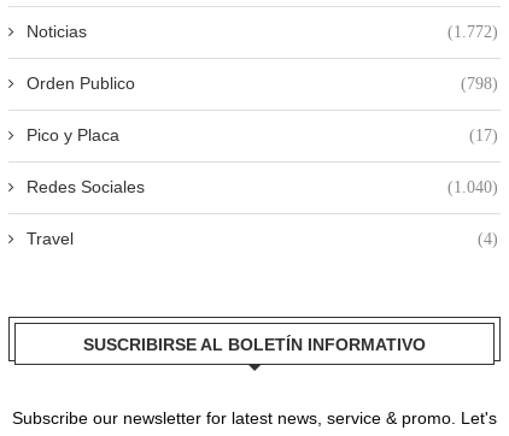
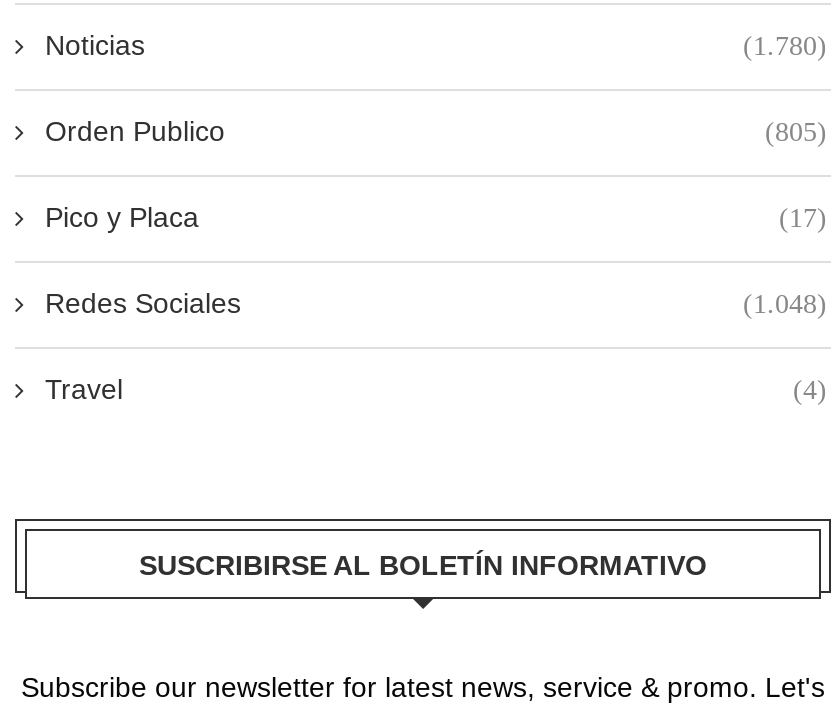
- (1.772)
+ (1.780)

- (798)
+ (805)

- (1.040)
+ (1.048)
